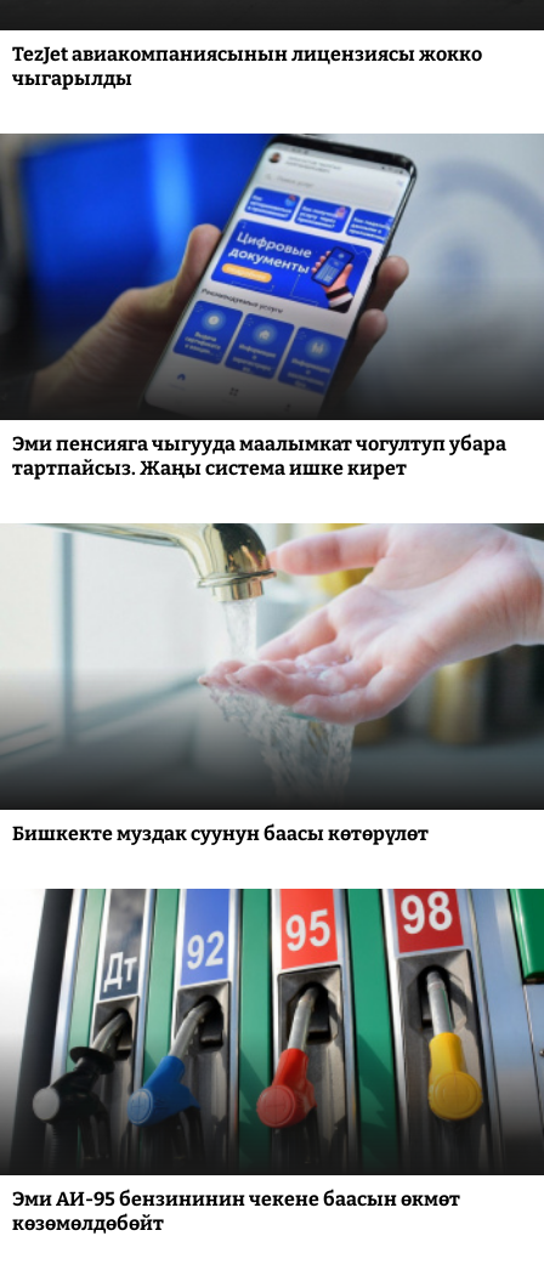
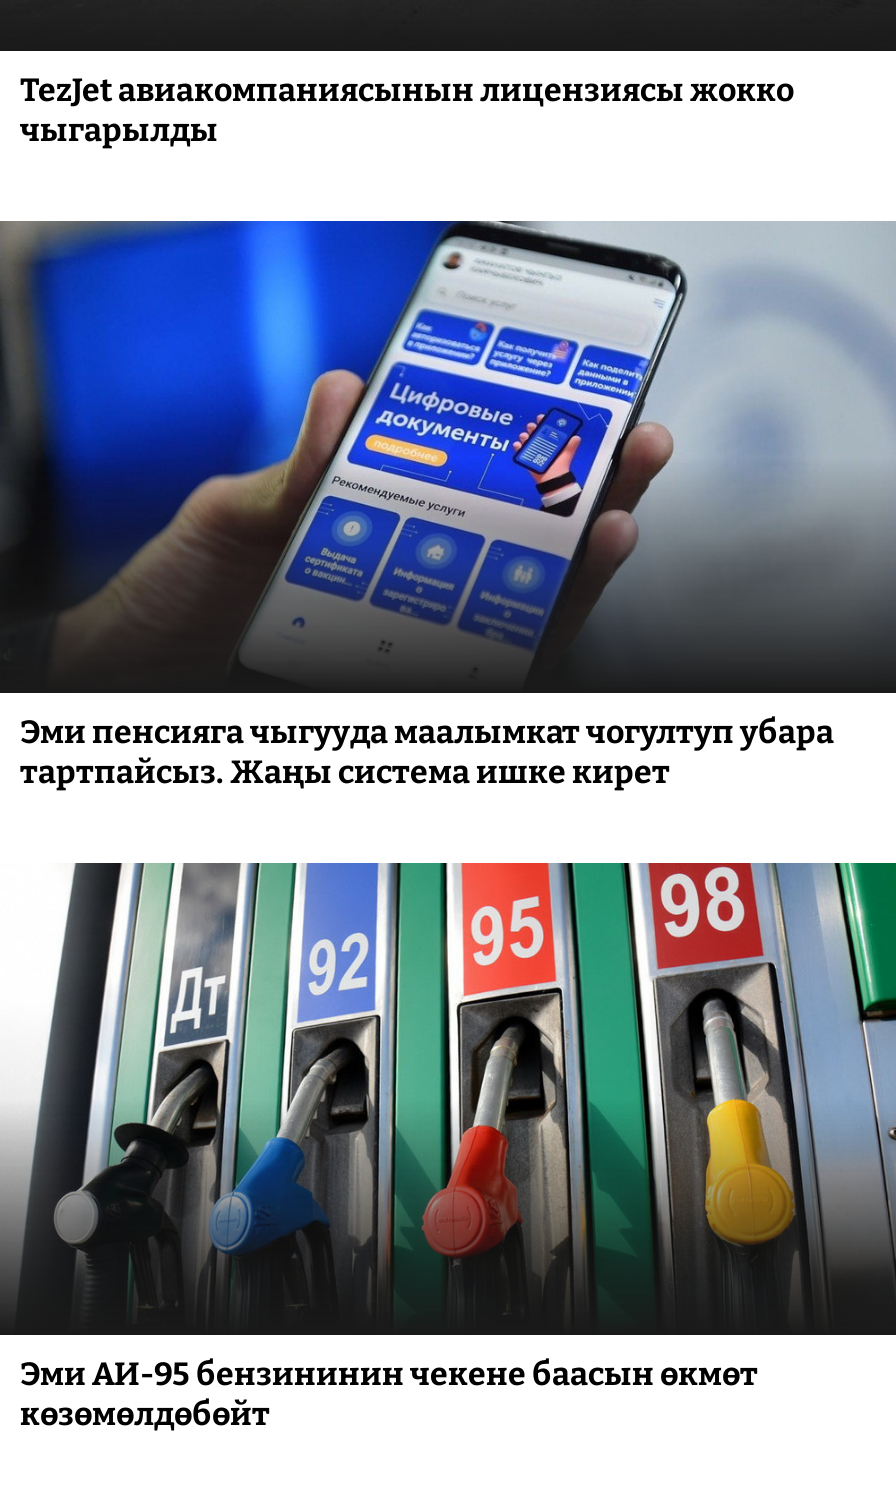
- [image]
- Бишкекте муздак суунун баасы көтөрүлөт
